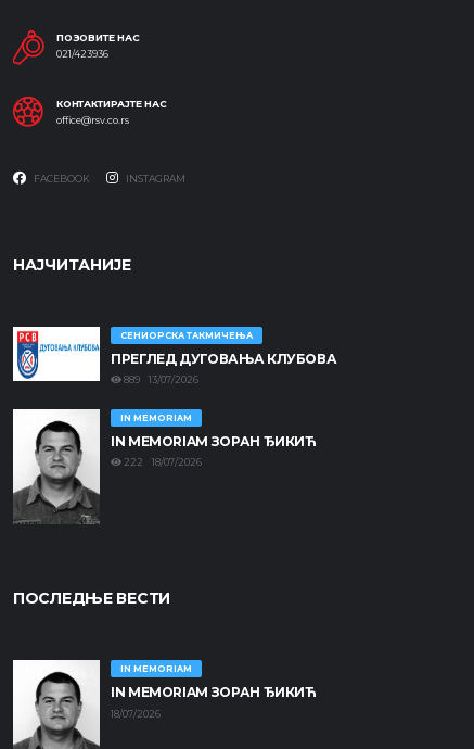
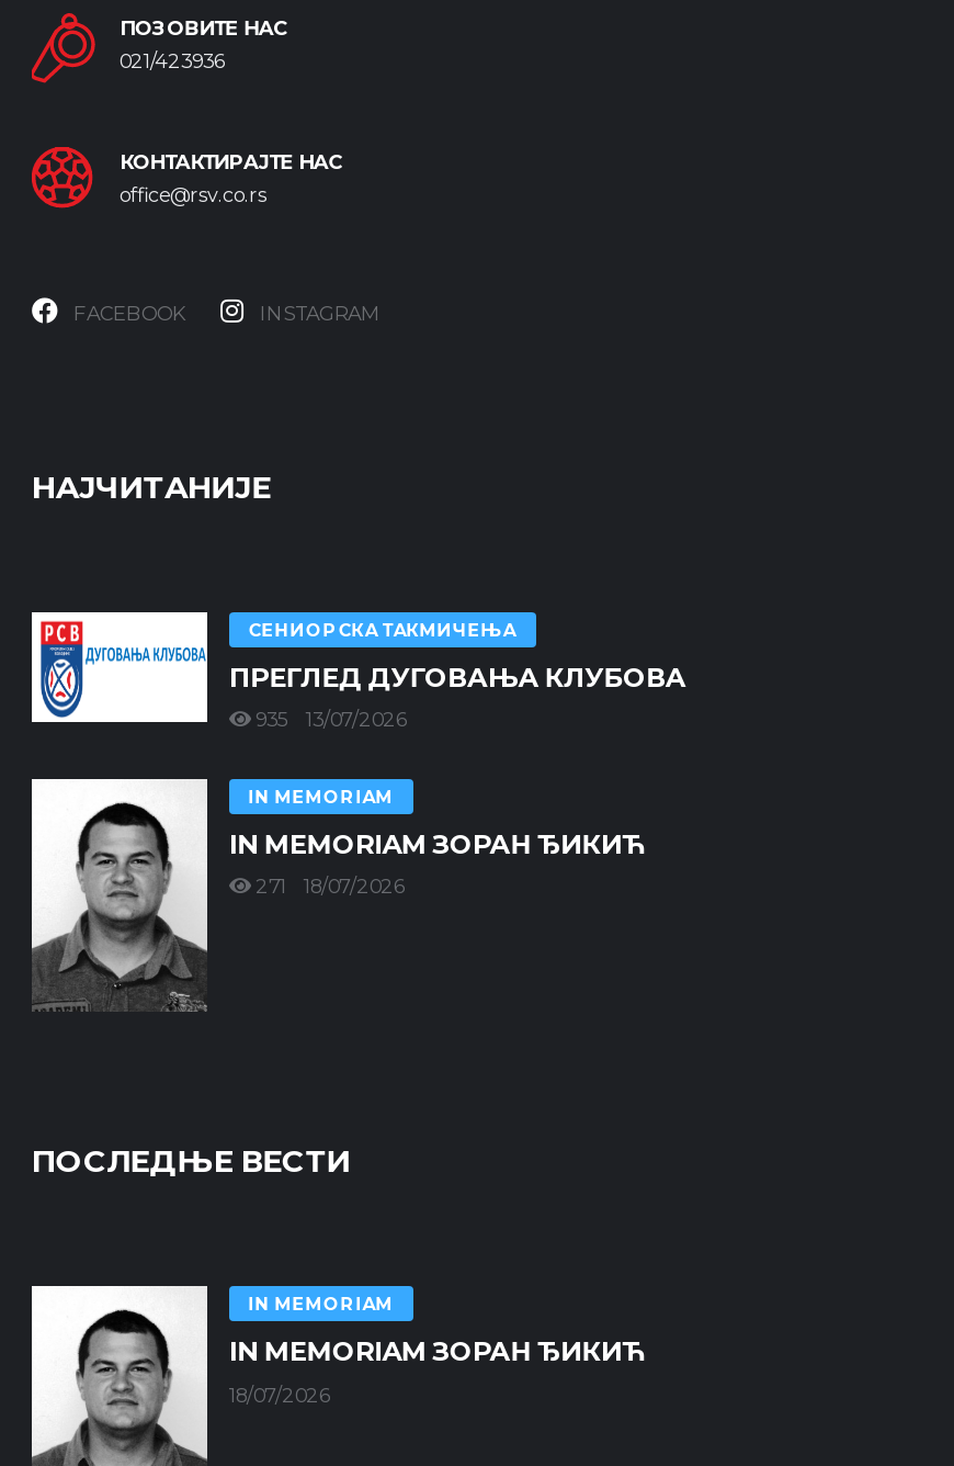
- 889 13/07/2026
+ 935 13/07/2026

- 222 18/07/2026
+ 271 18/07/2026
